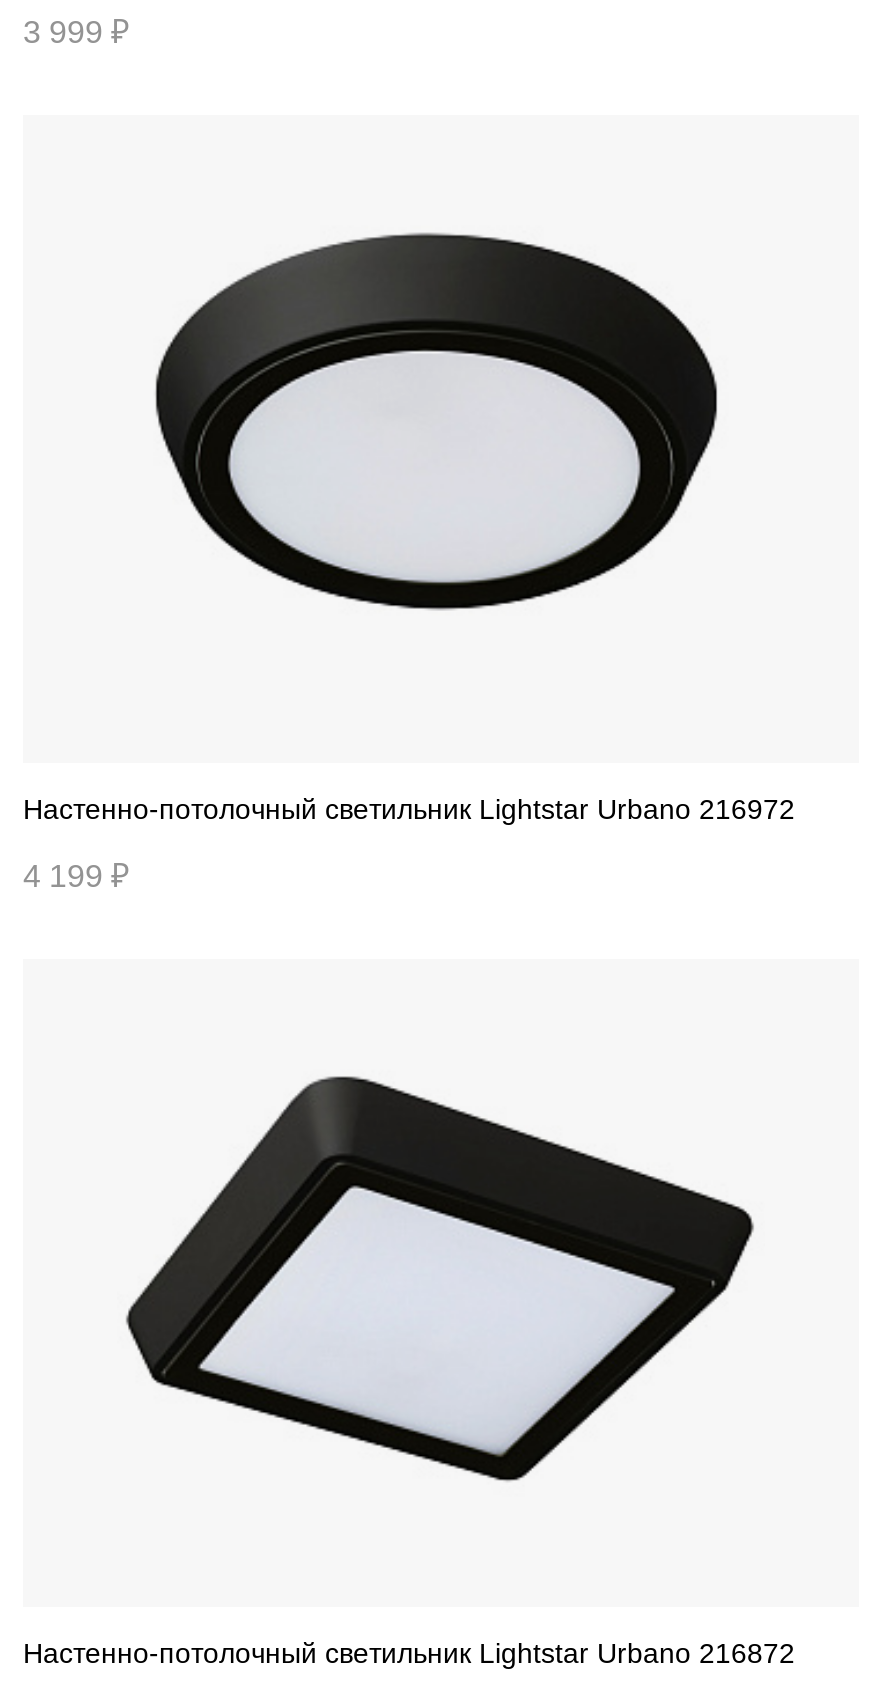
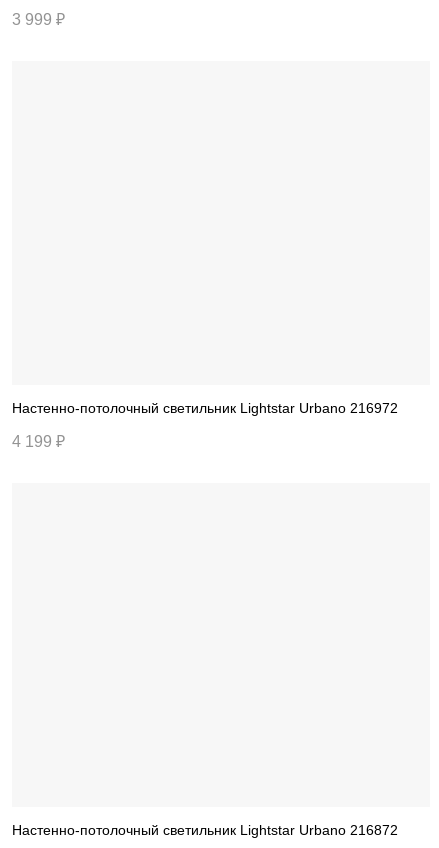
- [image]

- [image]
